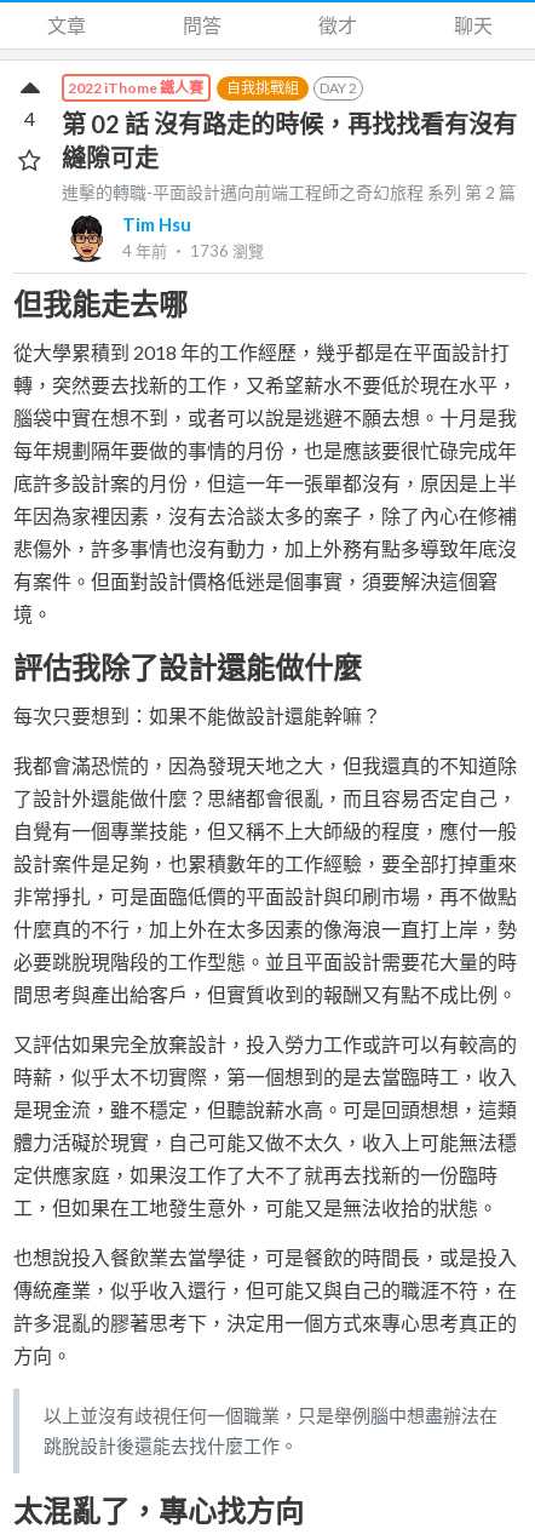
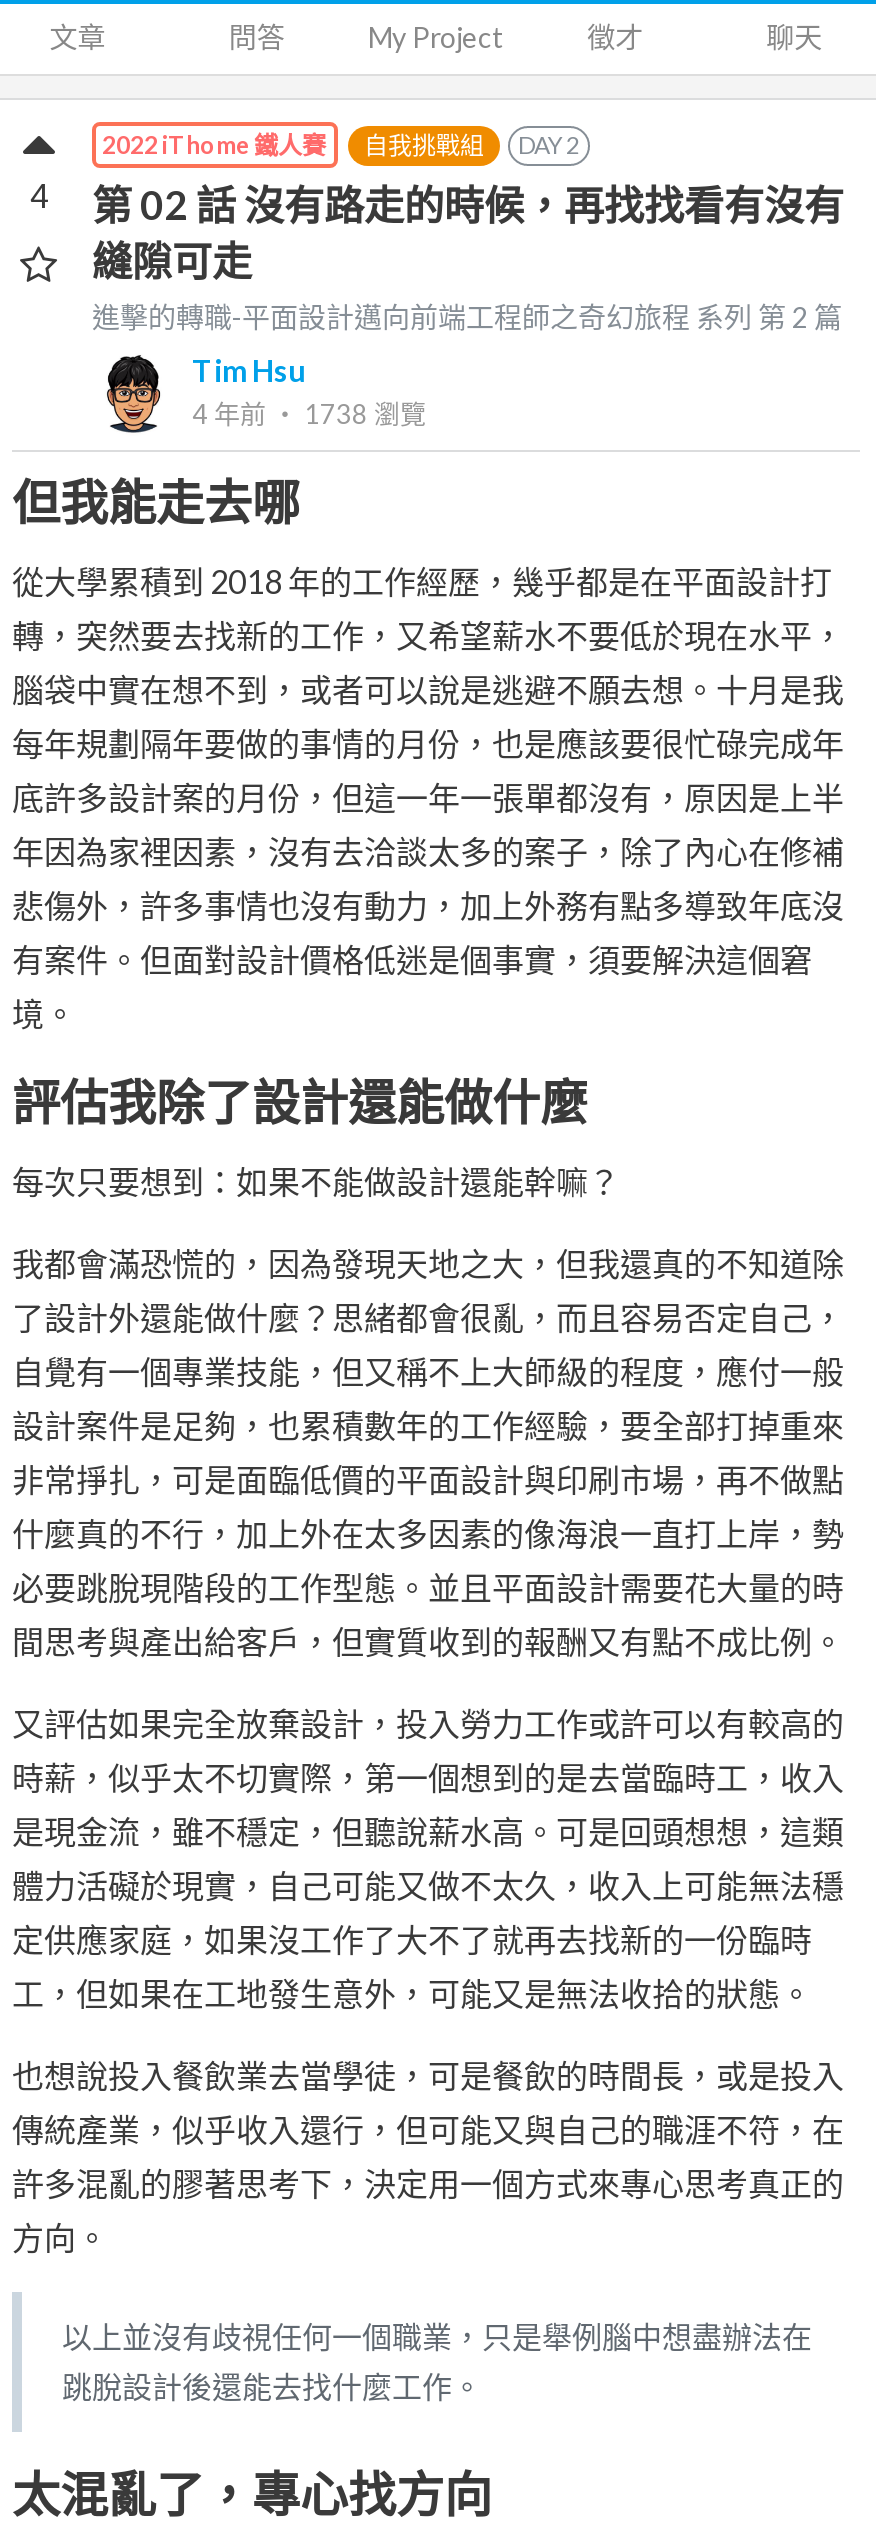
+ My Project

- 4 年前‧ 1736瀏覽
+ 4 年前‧ 1738瀏覽
